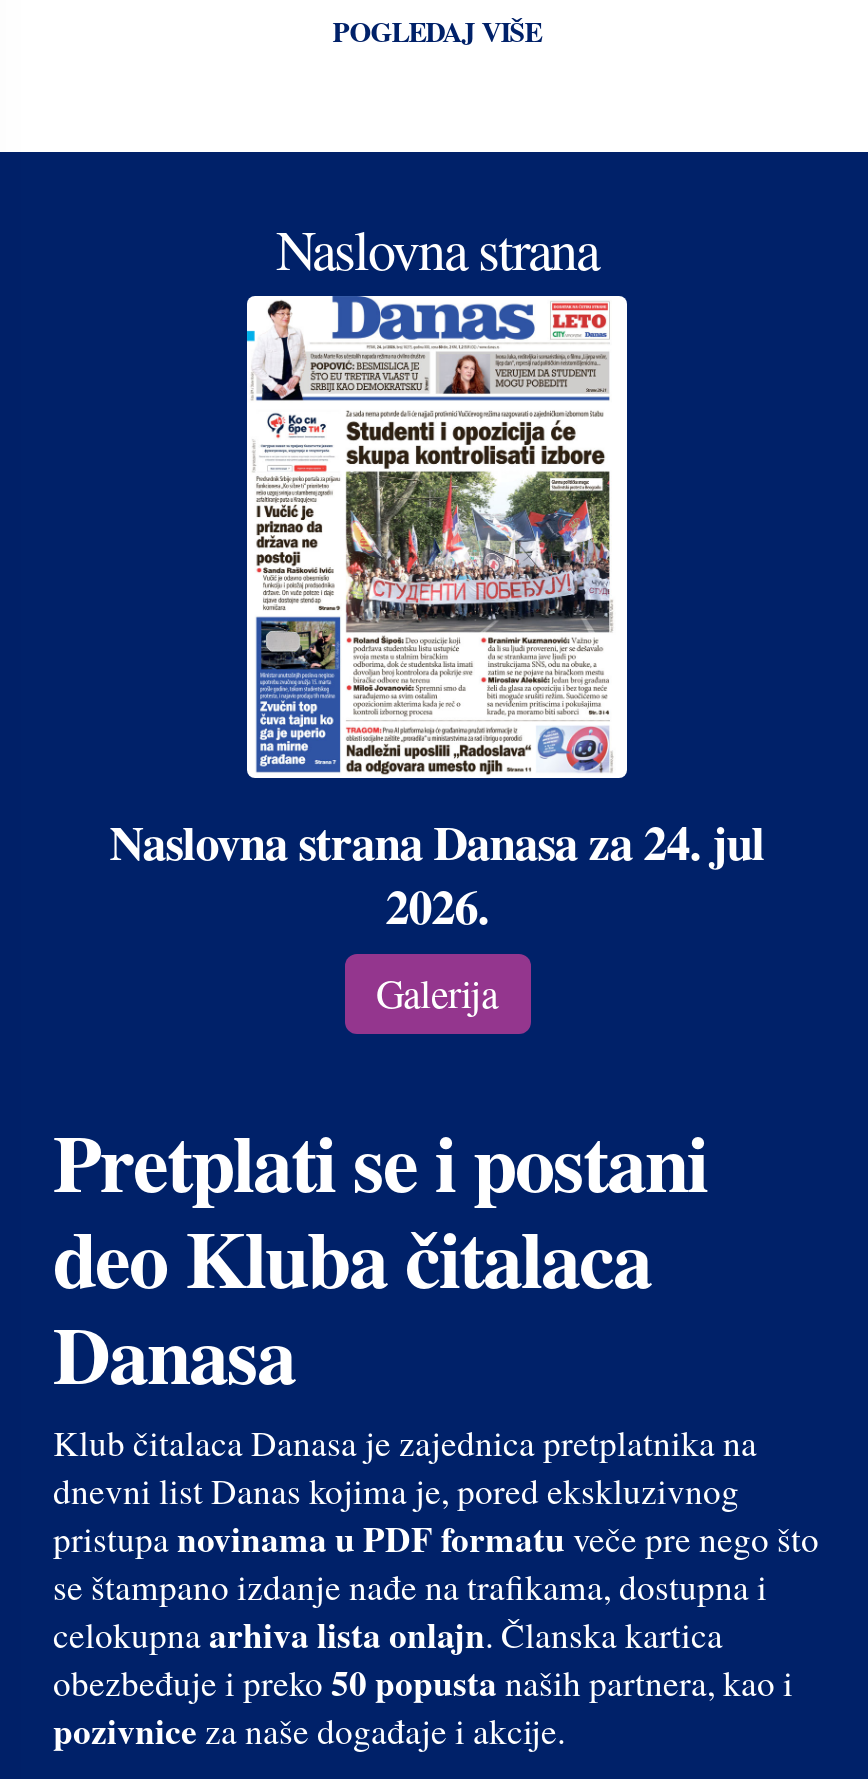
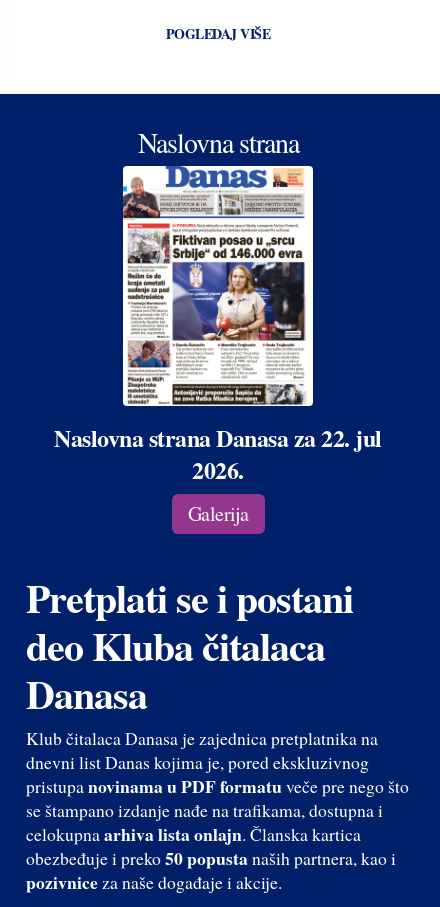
- [image]
- Naslovna strana Danasa za 24. jul
+ [image]
+ Naslovna strana Danasa za 22. jul
